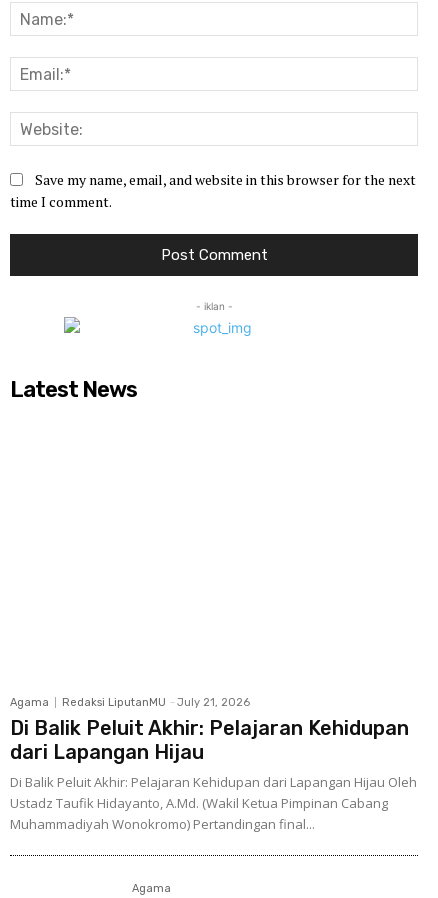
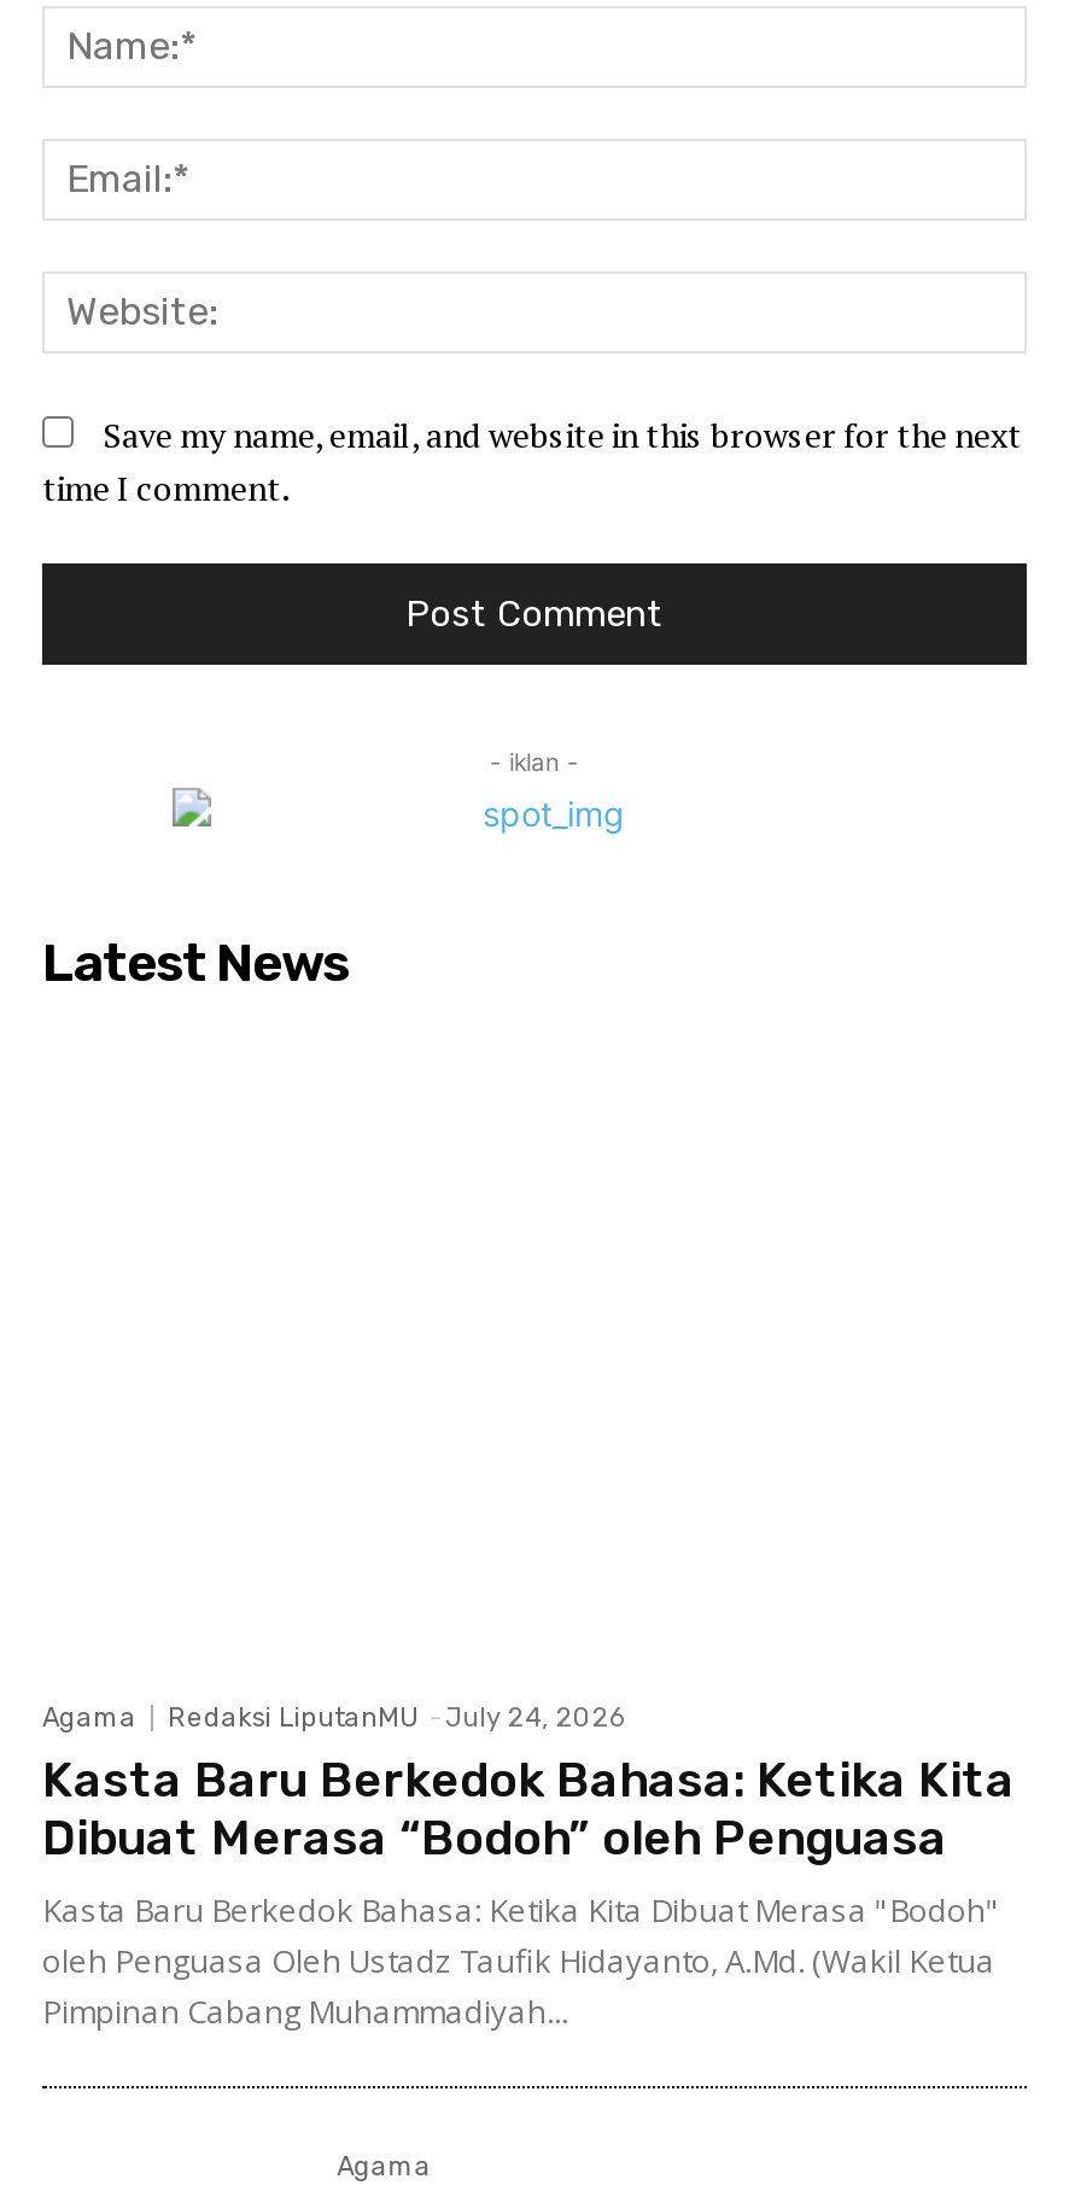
- Redaksi LiputanMU - July 21, 2026
- Di Balik Peluit Akhir: Pelajaran Kehidupan
- dari Lapangan Hijau
- Di Balik Peluit Akhir: Pelajaran Kehidupan dari Lapangan Hijau Oleh
- Ustadz Taufik Hidayanto, A.Md. (Wakil Ketua Pimpinan Cabang
- Muhammadiyah Wonokromo) Pertandingan final...
+ Redaksi LiputanMU - July 24, 2026
+ Kasta Baru Berkedok Bahasa: Ketika Kita
+ Dibuat Merasa “Bodoh” oleh Penguasa
+ Kasta Baru Berkedok Bahasa: Ketika Kita Dibuat Merasa "Bodoh"
+ oleh Penguasa Oleh Ustadz Taufik Hidayanto, A.Md. (Wakil Ketua
+ Pimpinan Cabang Muhammadiyah...
